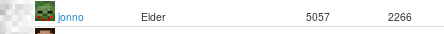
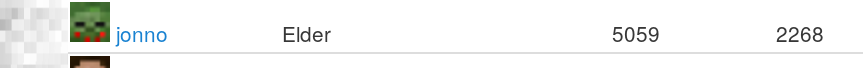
- 5057
+ 5059

- 2266
+ 2268
